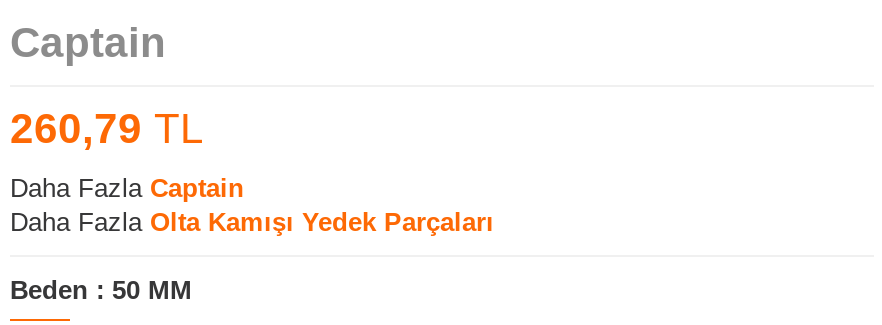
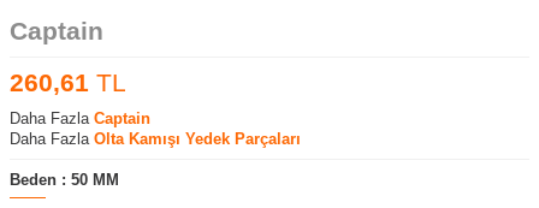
- 260,79 TL
+ 260,61 TL
